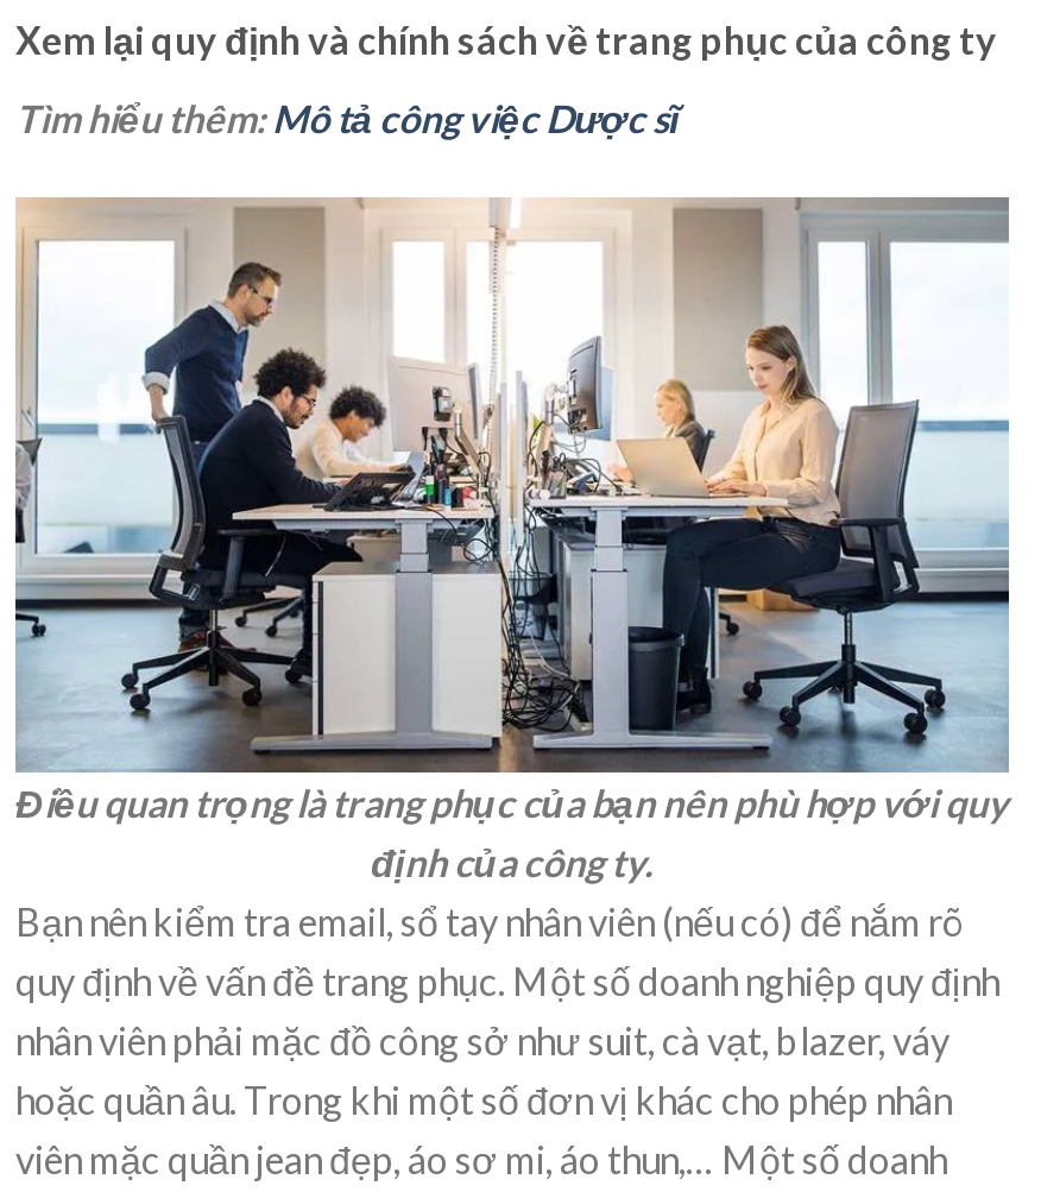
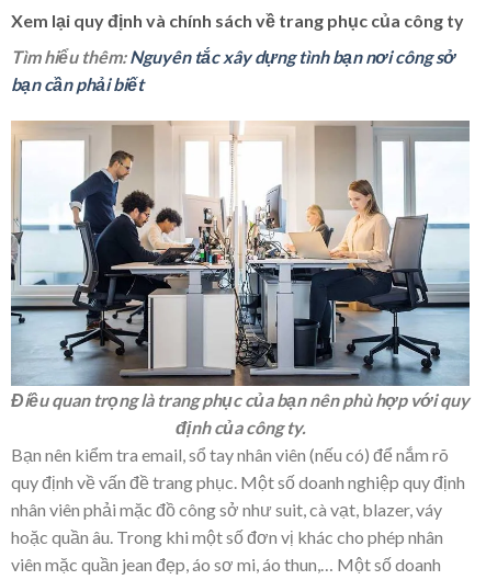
- Tìm hiểu thêm: Mô tả công việc Dược sĩ
+ Tìm hiểu thêm:Nguyên tắc xây dựng tình bạn nơi công sở
+ bạn cần phải biết
